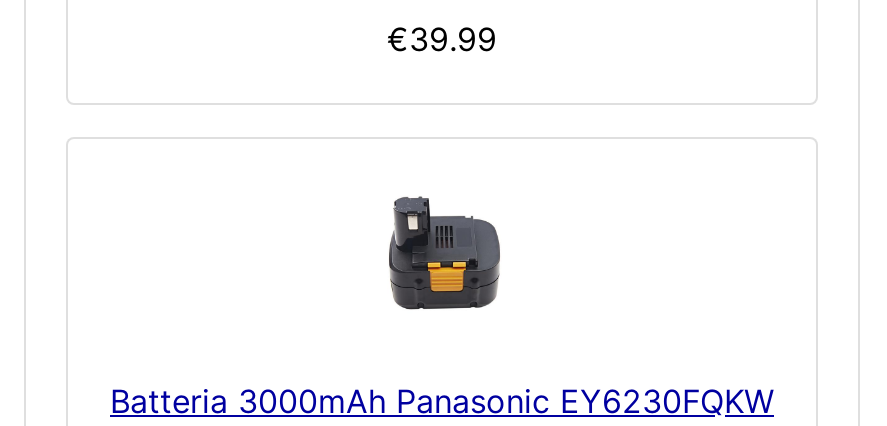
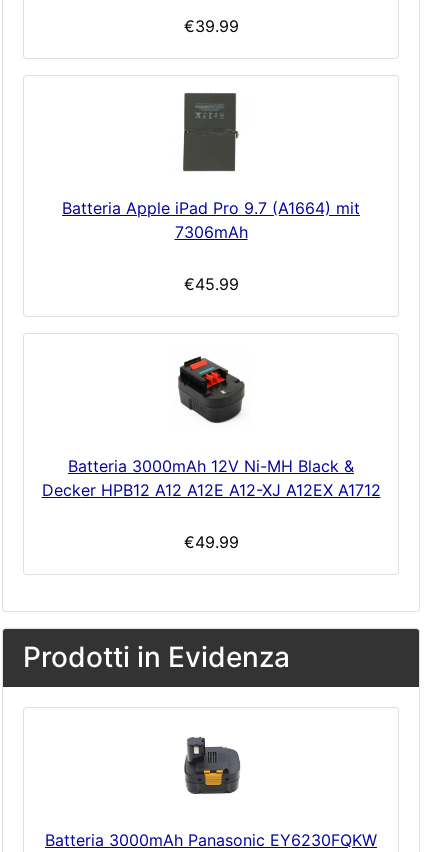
+ Prodotti in Evidenza

+ [image]
+ Batteria 3000mAh 12V Ni-MH Black &
+ Decker HPB12 A12 A12E A12-XJ A12EX A1712
+ €49.99

+ [image]
+ Batteria Apple iPad Pro 9.7 (A1664) mit
+ 7306mAh
+ €45.99
